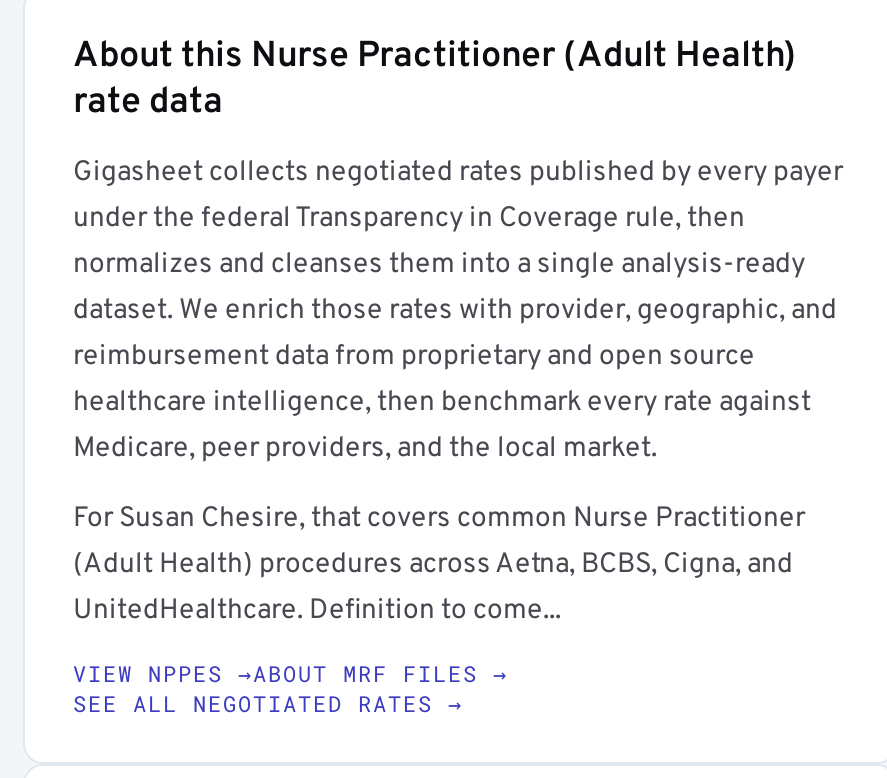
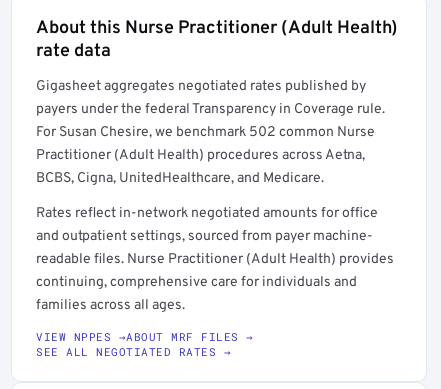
- Gigasheet collects negotiated rates published by every payer
- under the federal Transparency in Coverage rule, then
- normalizes and cleanses them into a single analysis-ready
- dataset. We enrich those rates with provider, geographic, and
- reimbursement data from proprietary and open source
- healthcare intelligence, then benchmark every rate against
- Medicare, peer providers, and the local market.
+ Gigasheet aggregates negotiated rates published by
+ payers under the federal Transparency in Coverage rule.
+ For Susan Chesire, we benchmark 502 common Nurse
+ Practitioner (Adult Health) procedures across Aetna,
+ BCBS, Cigna, UnitedHealthcare, and Medicare.

- For Susan Chesire, that covers common Nurse Practitioner
- (Adult Health) procedures across Aetna, BCBS, Cigna, and
- UnitedHealthcare. Definition to come...
+ Rates reflect in-network negotiated amounts for office
+ and outpatient settings, sourced from payer machine-
+ readable files. Nurse Practitioner (Adult Health) provides
+ continuing, comprehensive care for individuals and
+ families across all ages.
